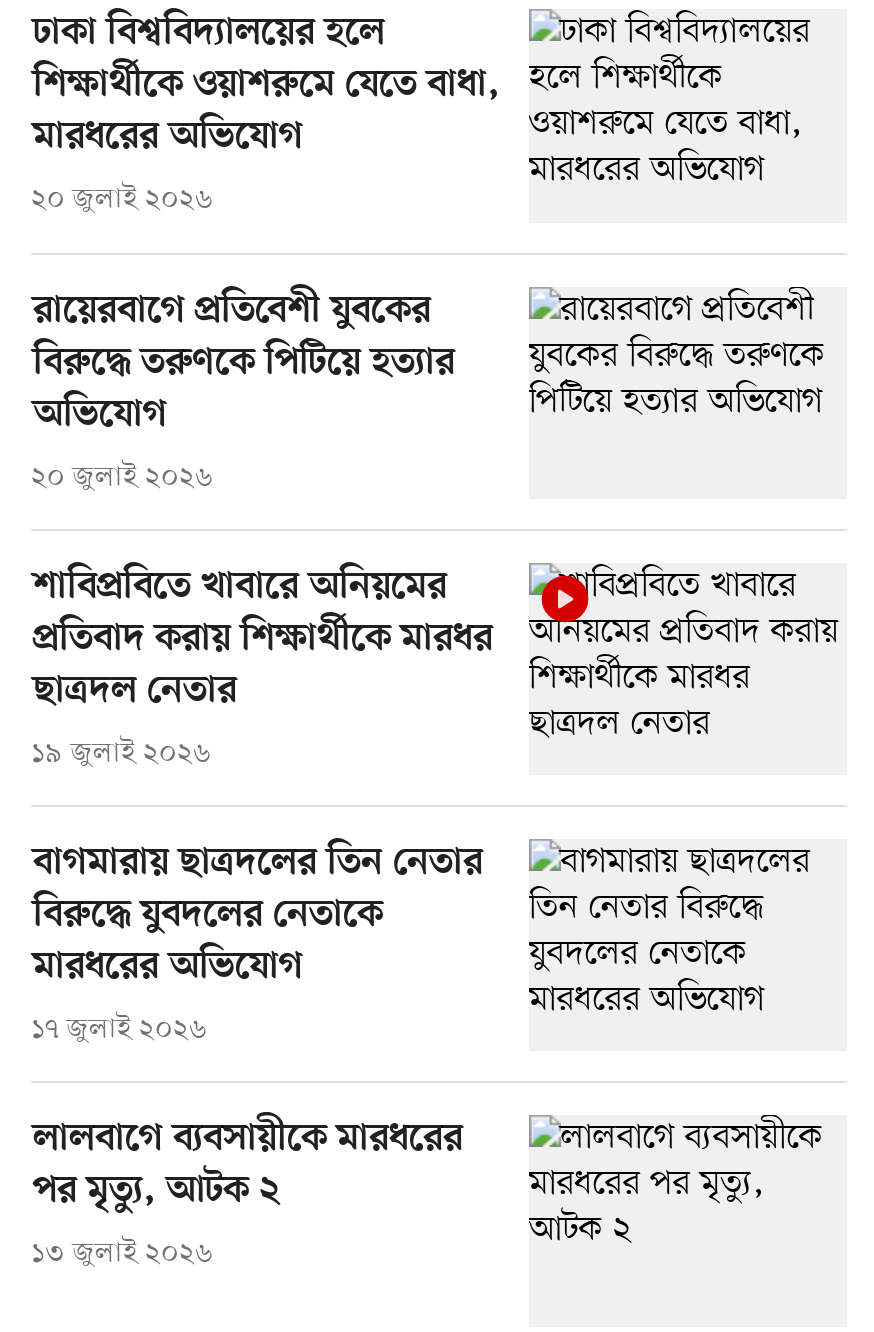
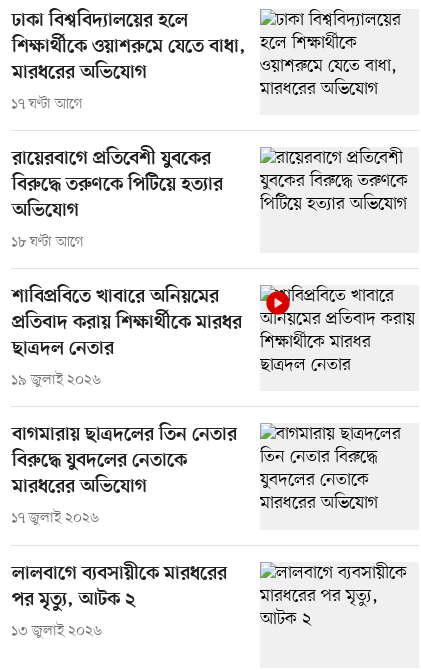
- ২০ জুলাই ২০২৬
+ ১৭ ঘণ্টা আগে

- ২০ জুলাই ২০২৬
+ ১৮ ঘণ্টা আগে
